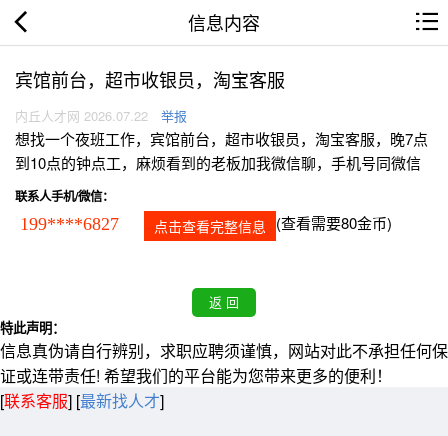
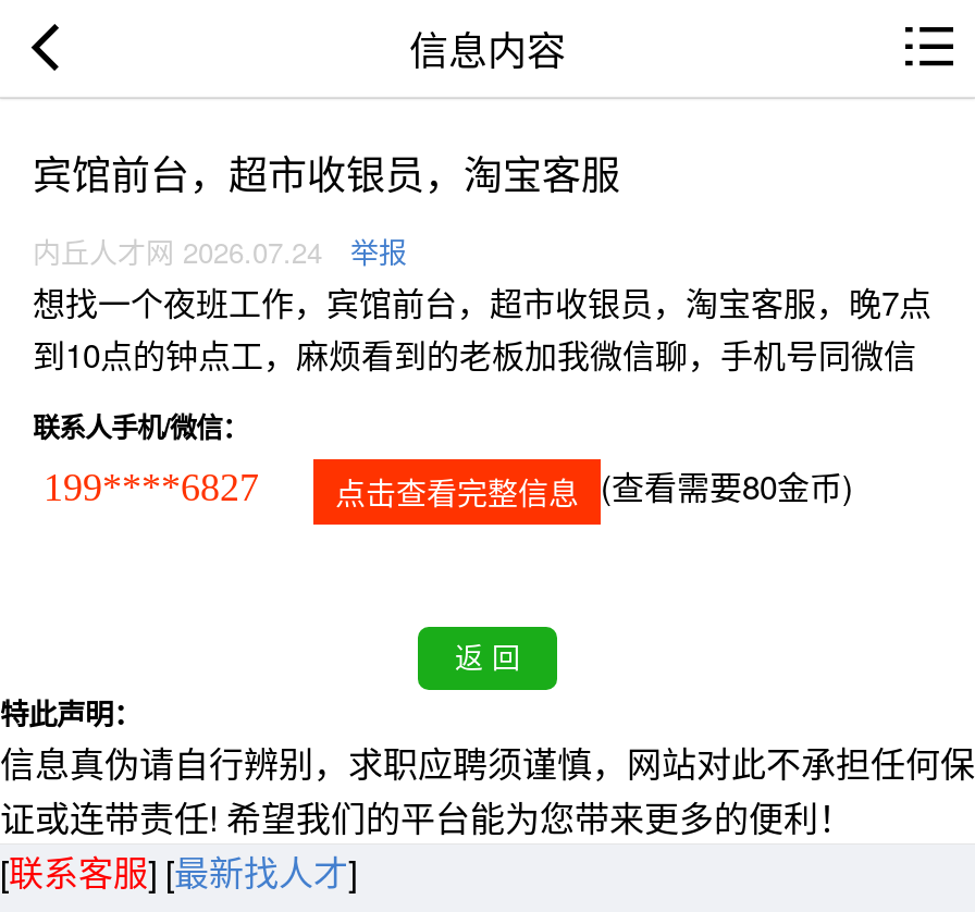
- 内丘人才网 2026.07.22 举报
+ 内丘人才网 2026.07.24 举报
